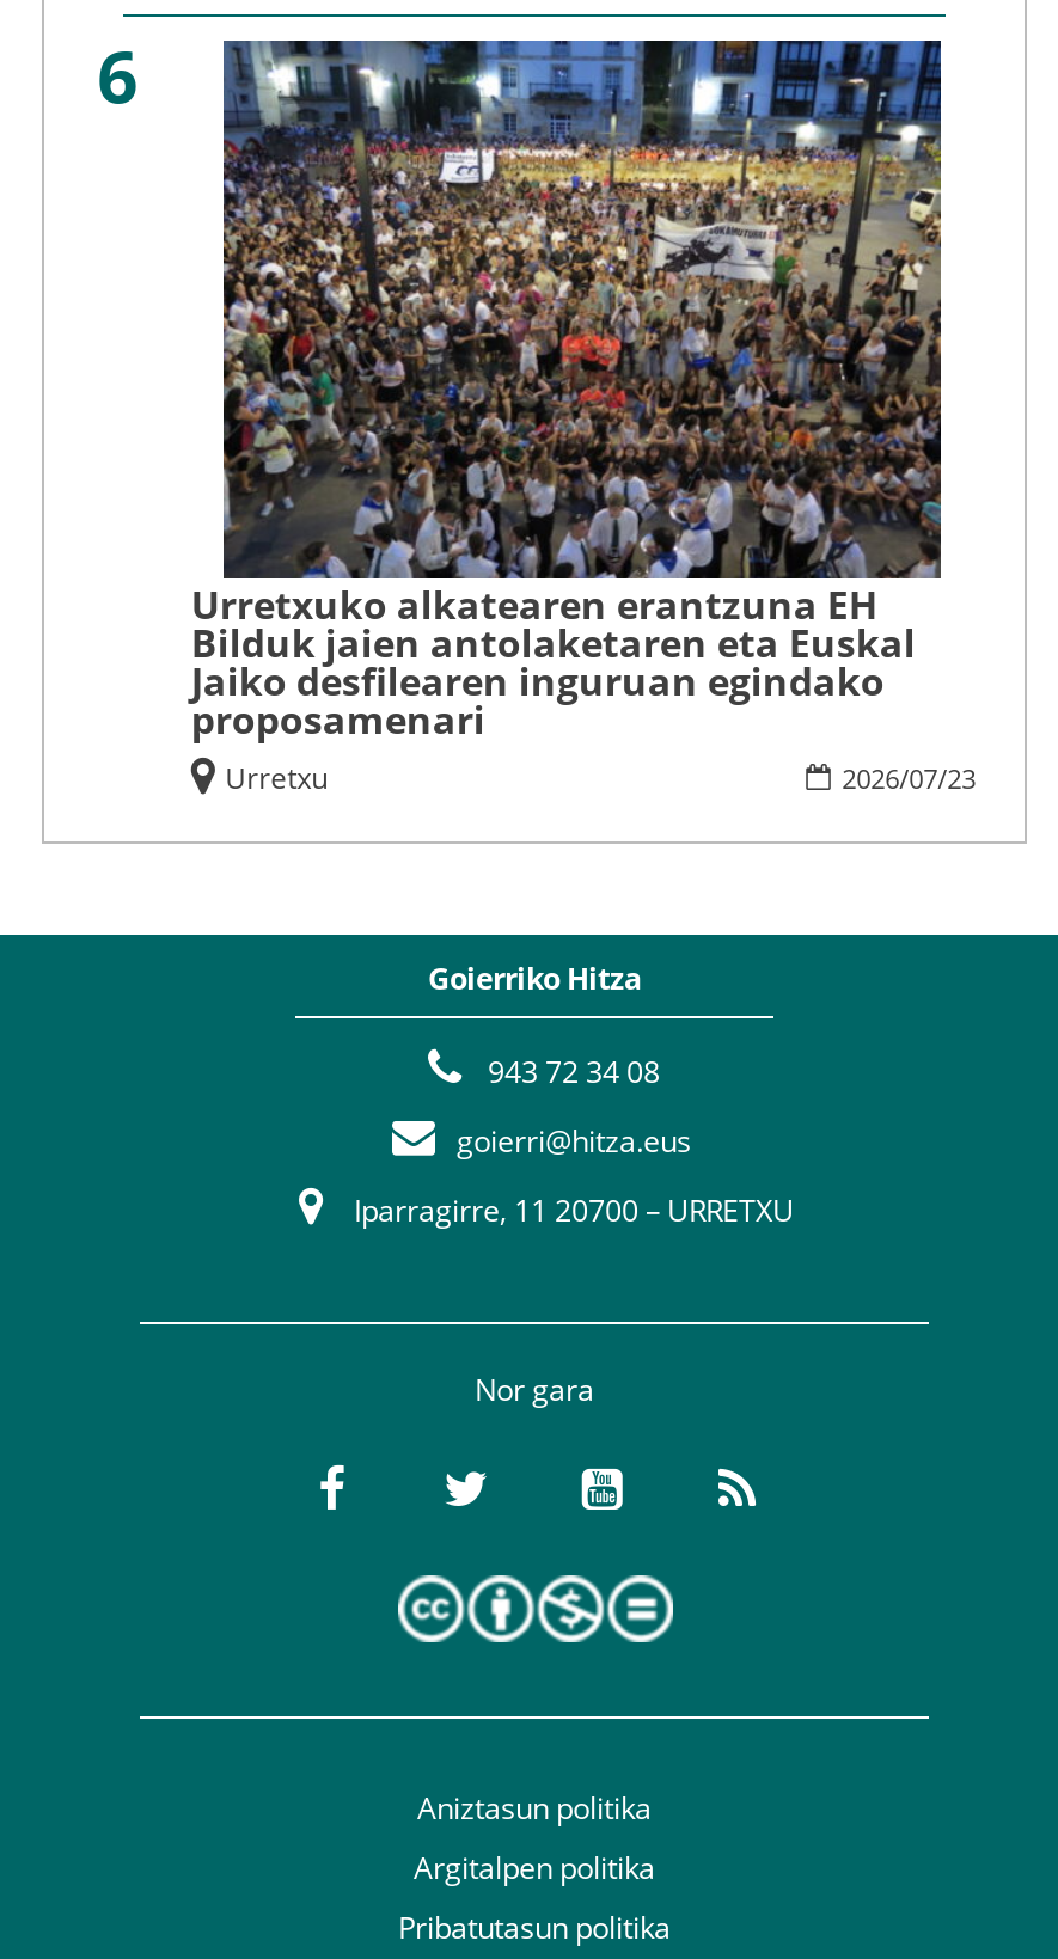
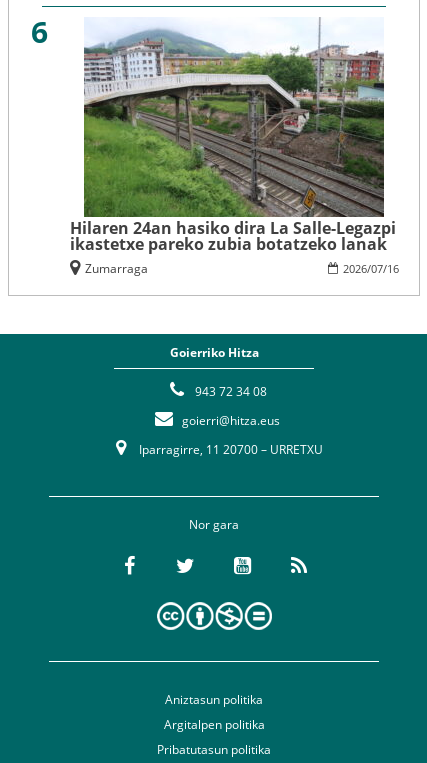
- [image]
- Urretxuko alkatearen erantzuna EH
- Bilduk jaien antolaketaren eta Euskal
- Jaiko desfilearen inguruan egindako
- proposamenari
- 2026/07/23
- Urretxu
+ [image]
+ Hilaren 24an hasiko dira La Salle-Legazpi
+ ikastetxe pareko zubia botatzeko lanak
+ 2026/07/16
+ Zumarraga
